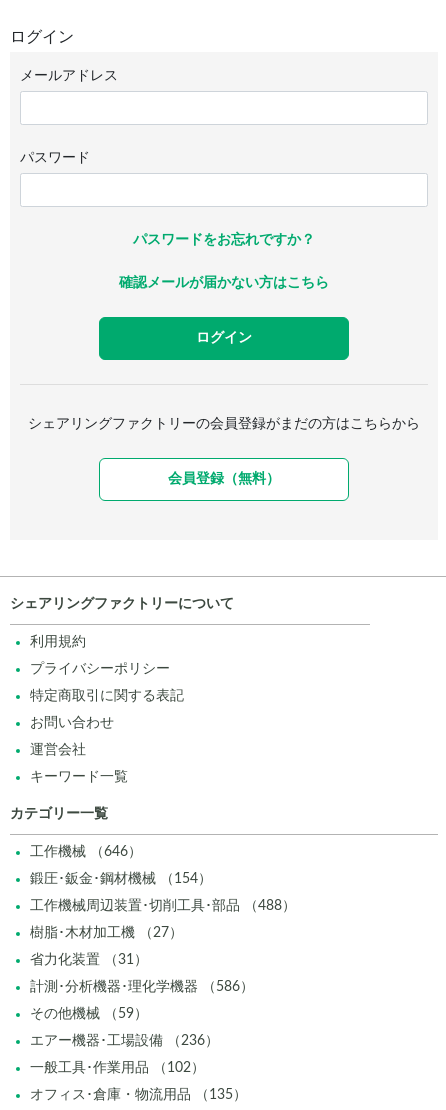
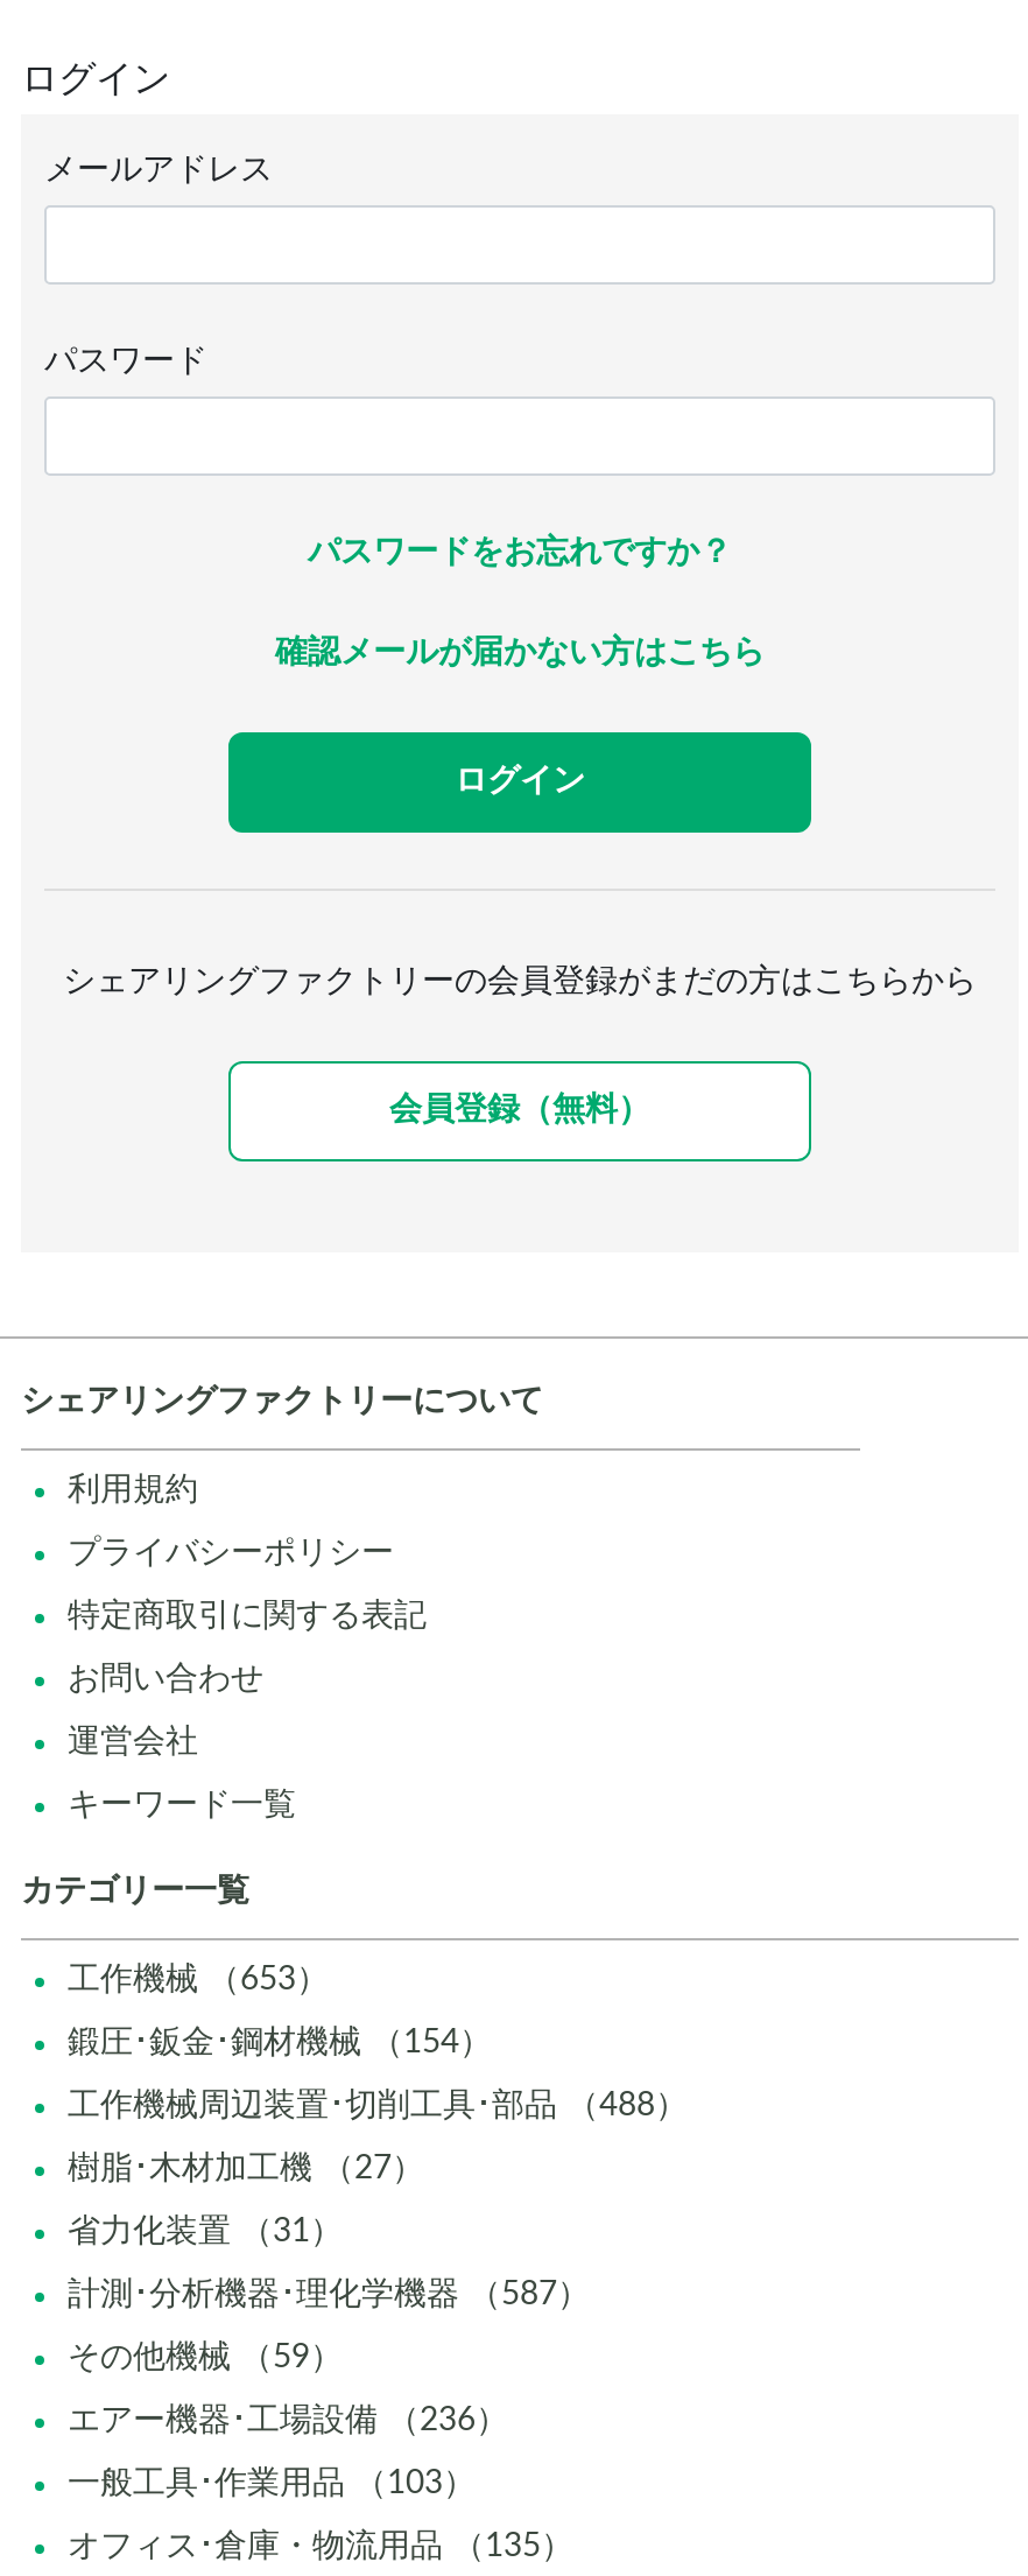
- 工作機械 （646）
+ 工作機械 （653）

- 計測･分析機器･理化学機器 （586）
+ 計測･分析機器･理化学機器 （587）

- 一般工具･作業用品 （102）
+ 一般工具･作業用品 （103）
